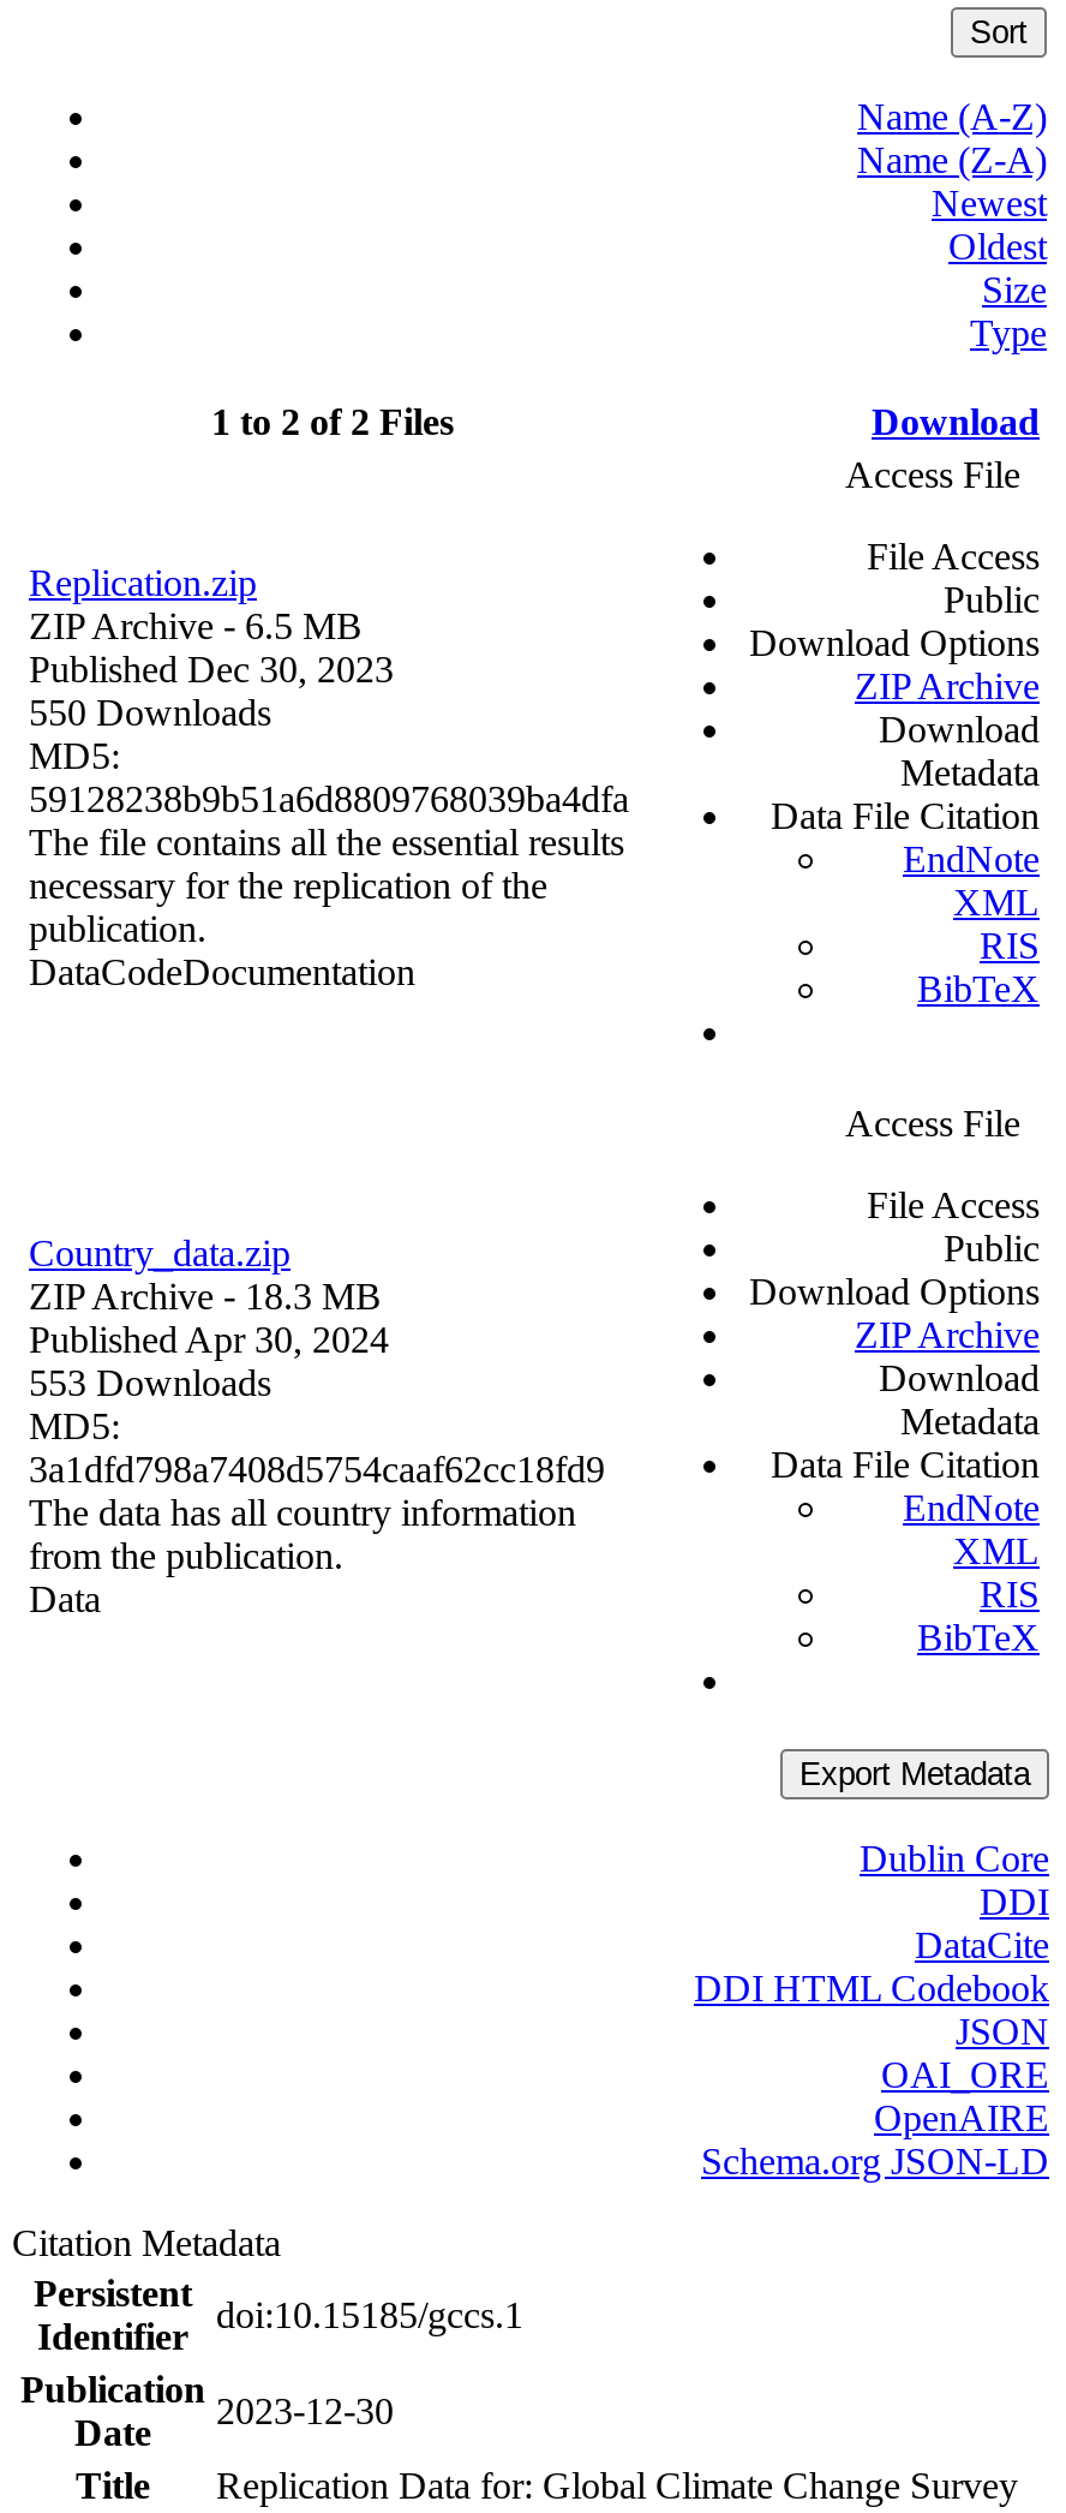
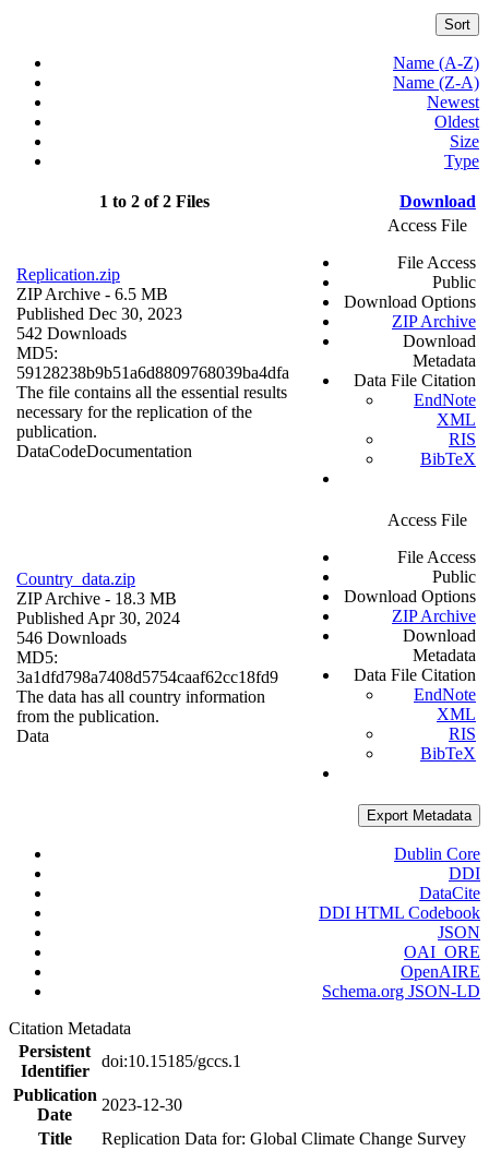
- 550 Downloads
+ 542 Downloads

- 553 Downloads
+ 546 Downloads
